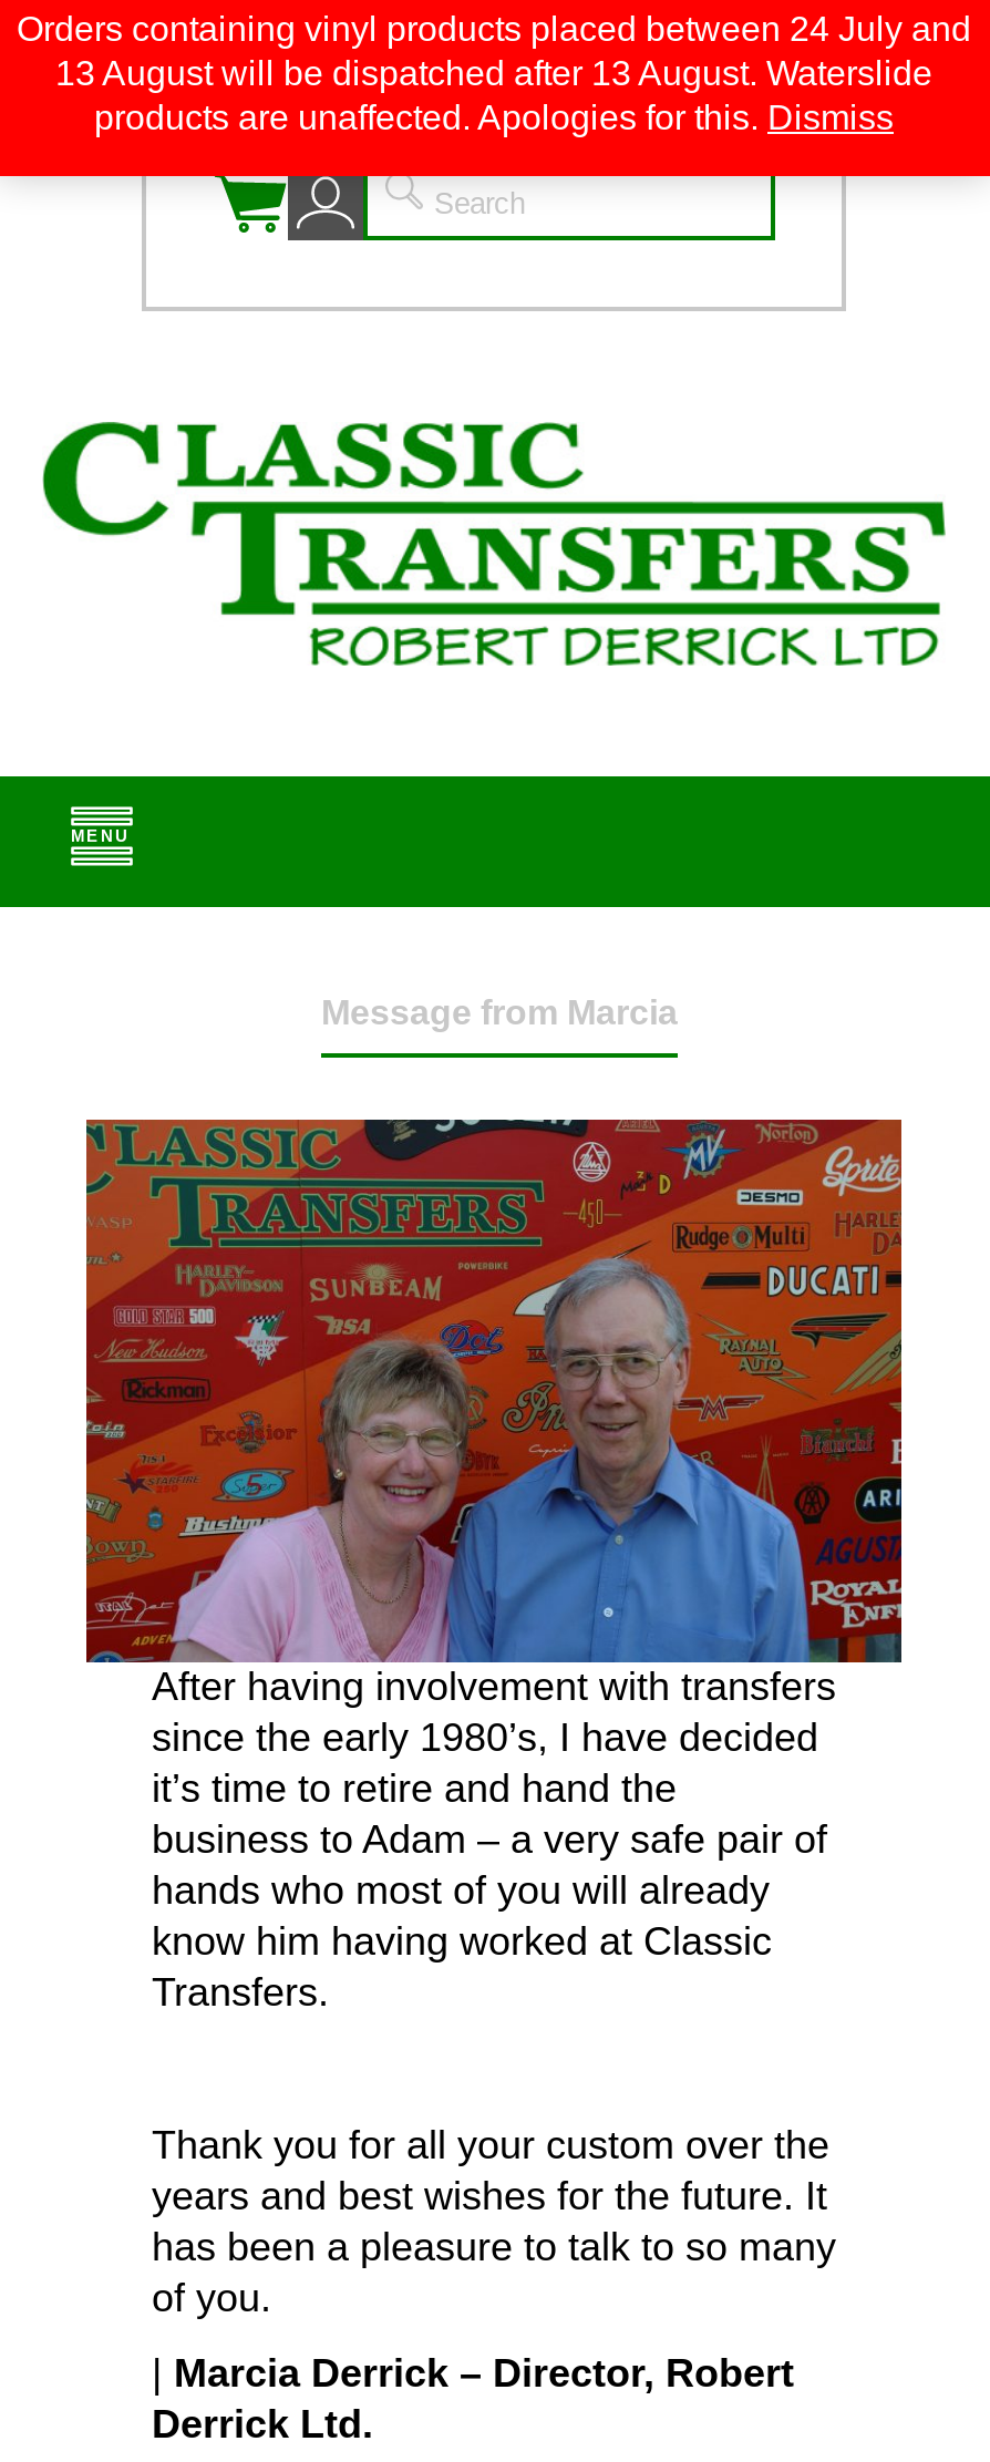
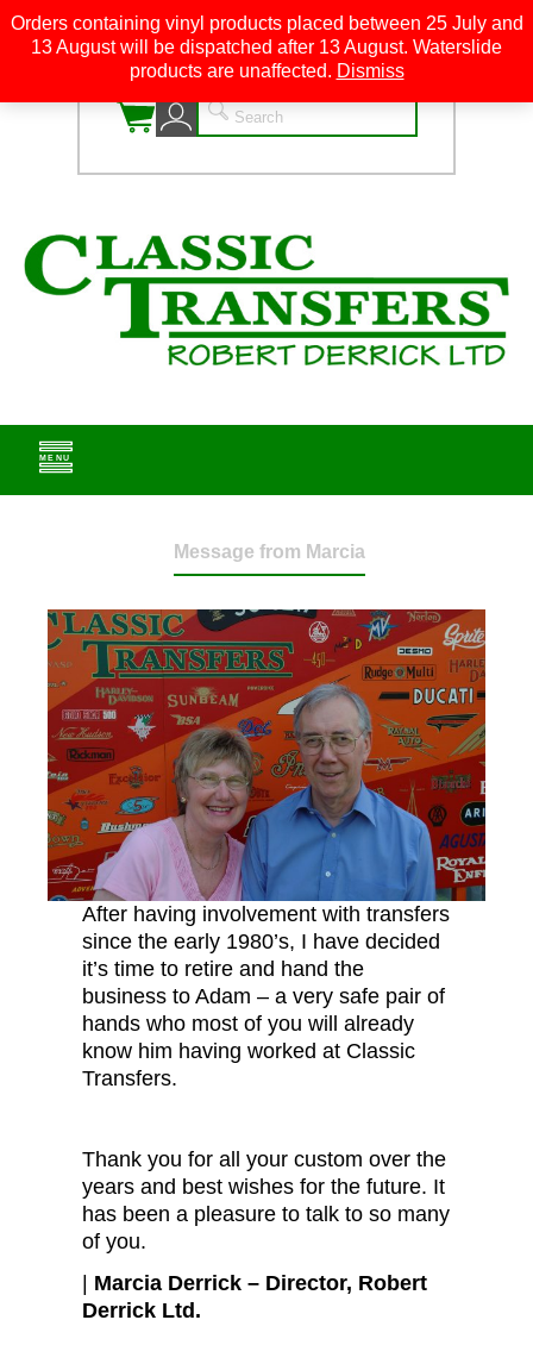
- Orders containing vinyl products placed between 24 July and
+ Orders containing vinyl products placed between 25 July and

- products are unaffected. Apologies for this. Dismiss
+ products are unaffected. Dismiss
